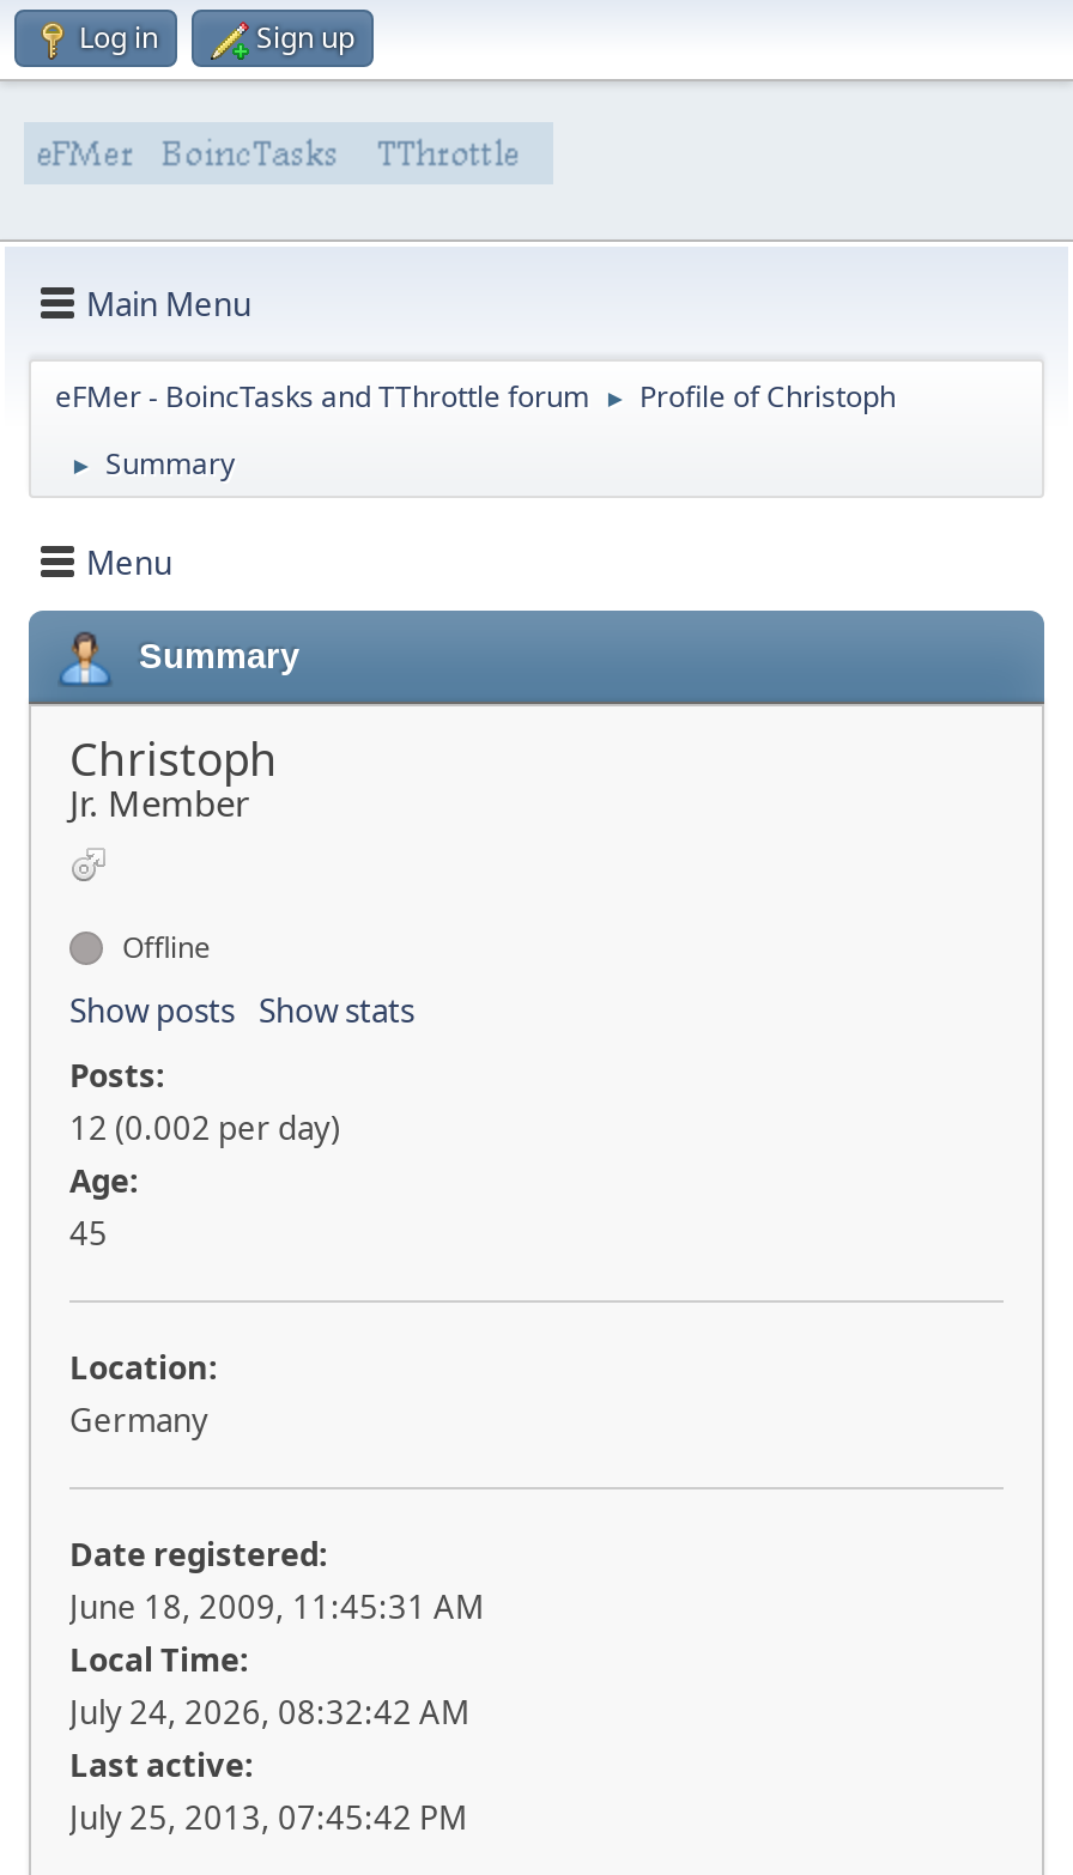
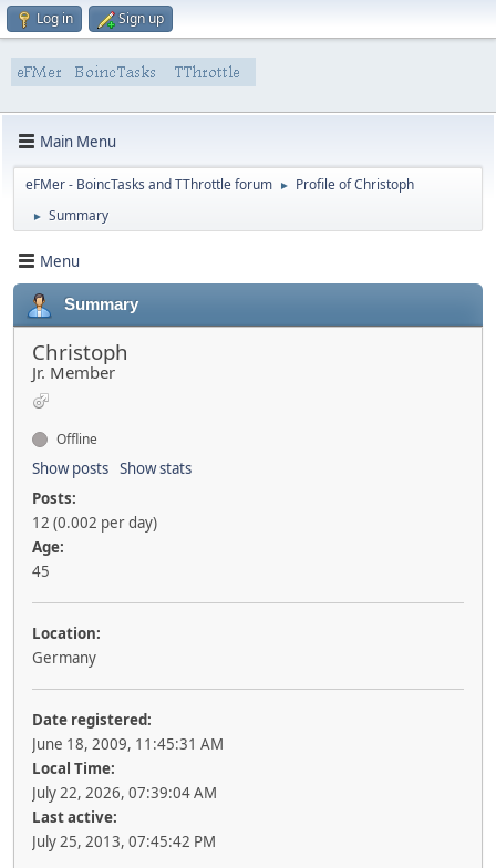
- July 24, 2026, 08:32:42 AM
+ July 22, 2026, 07:39:04 AM
